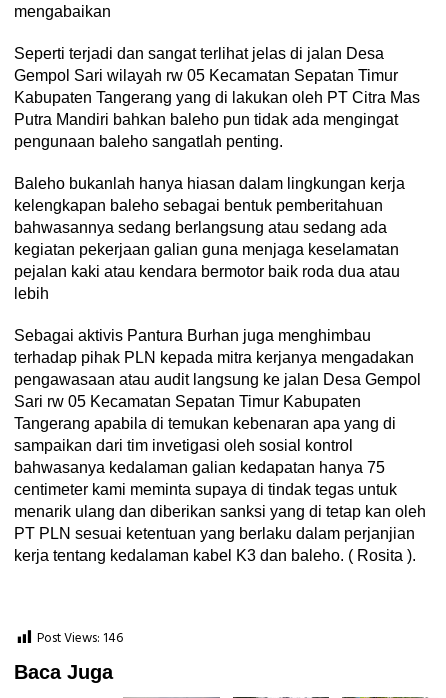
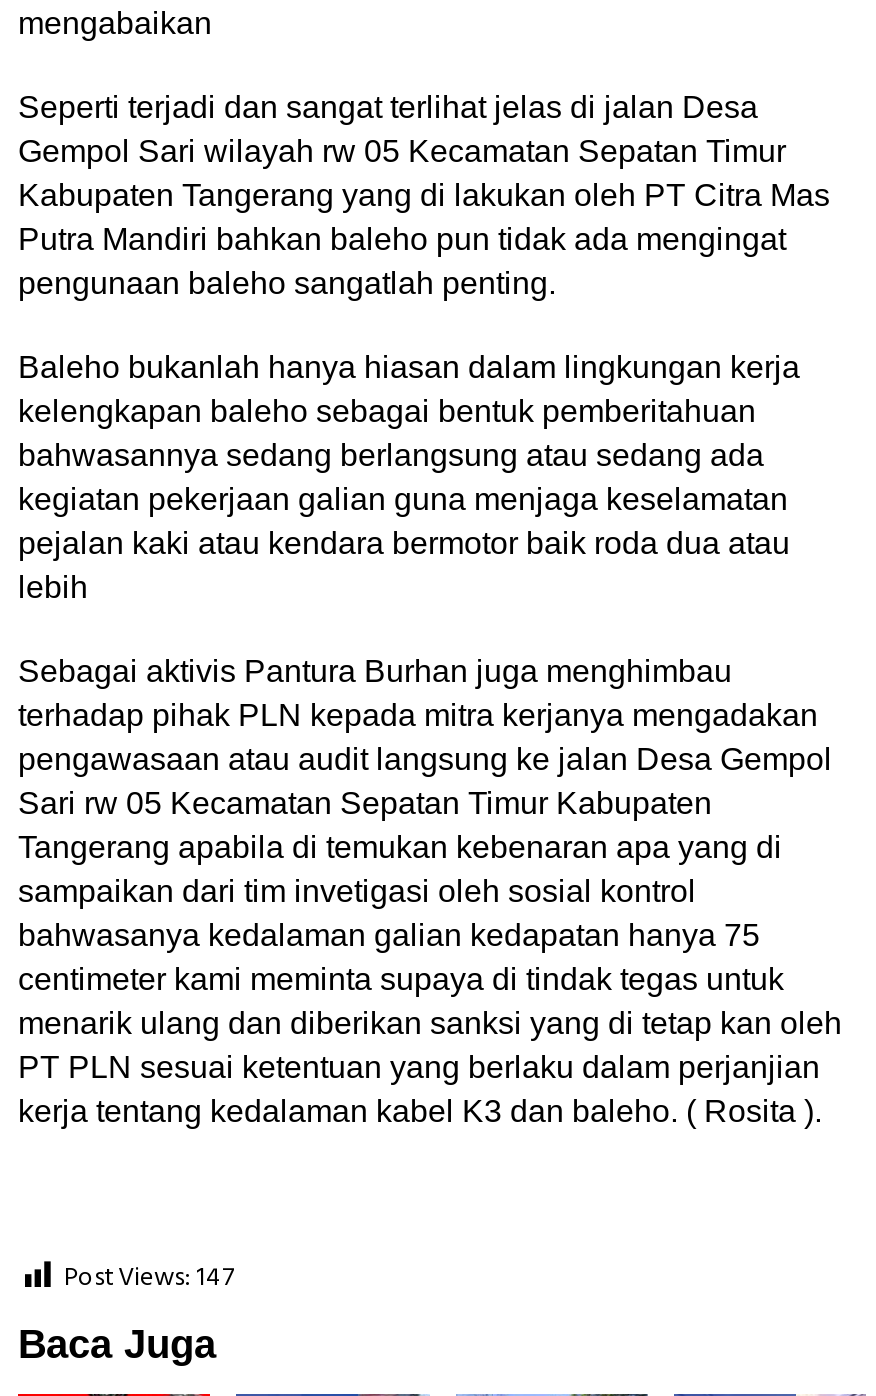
- Post Views: 146
+ Post Views: 147
